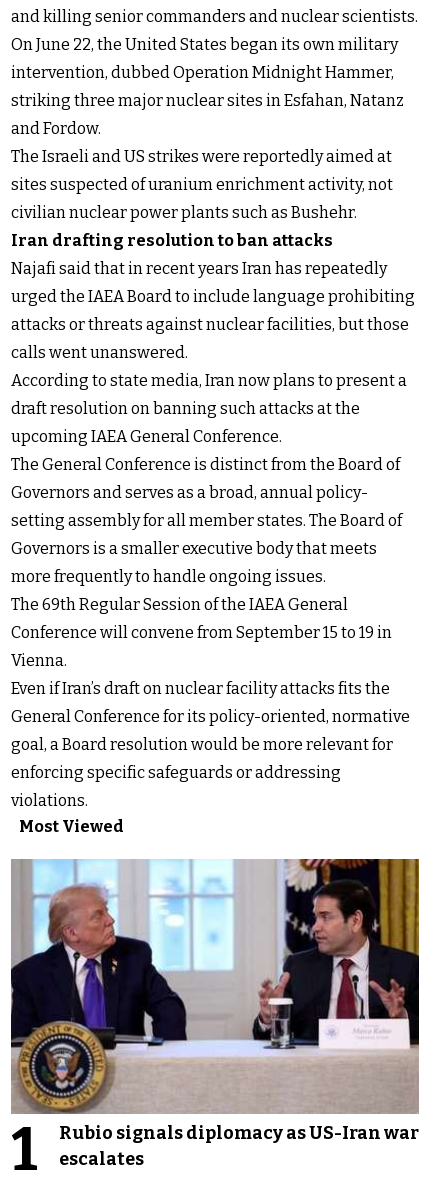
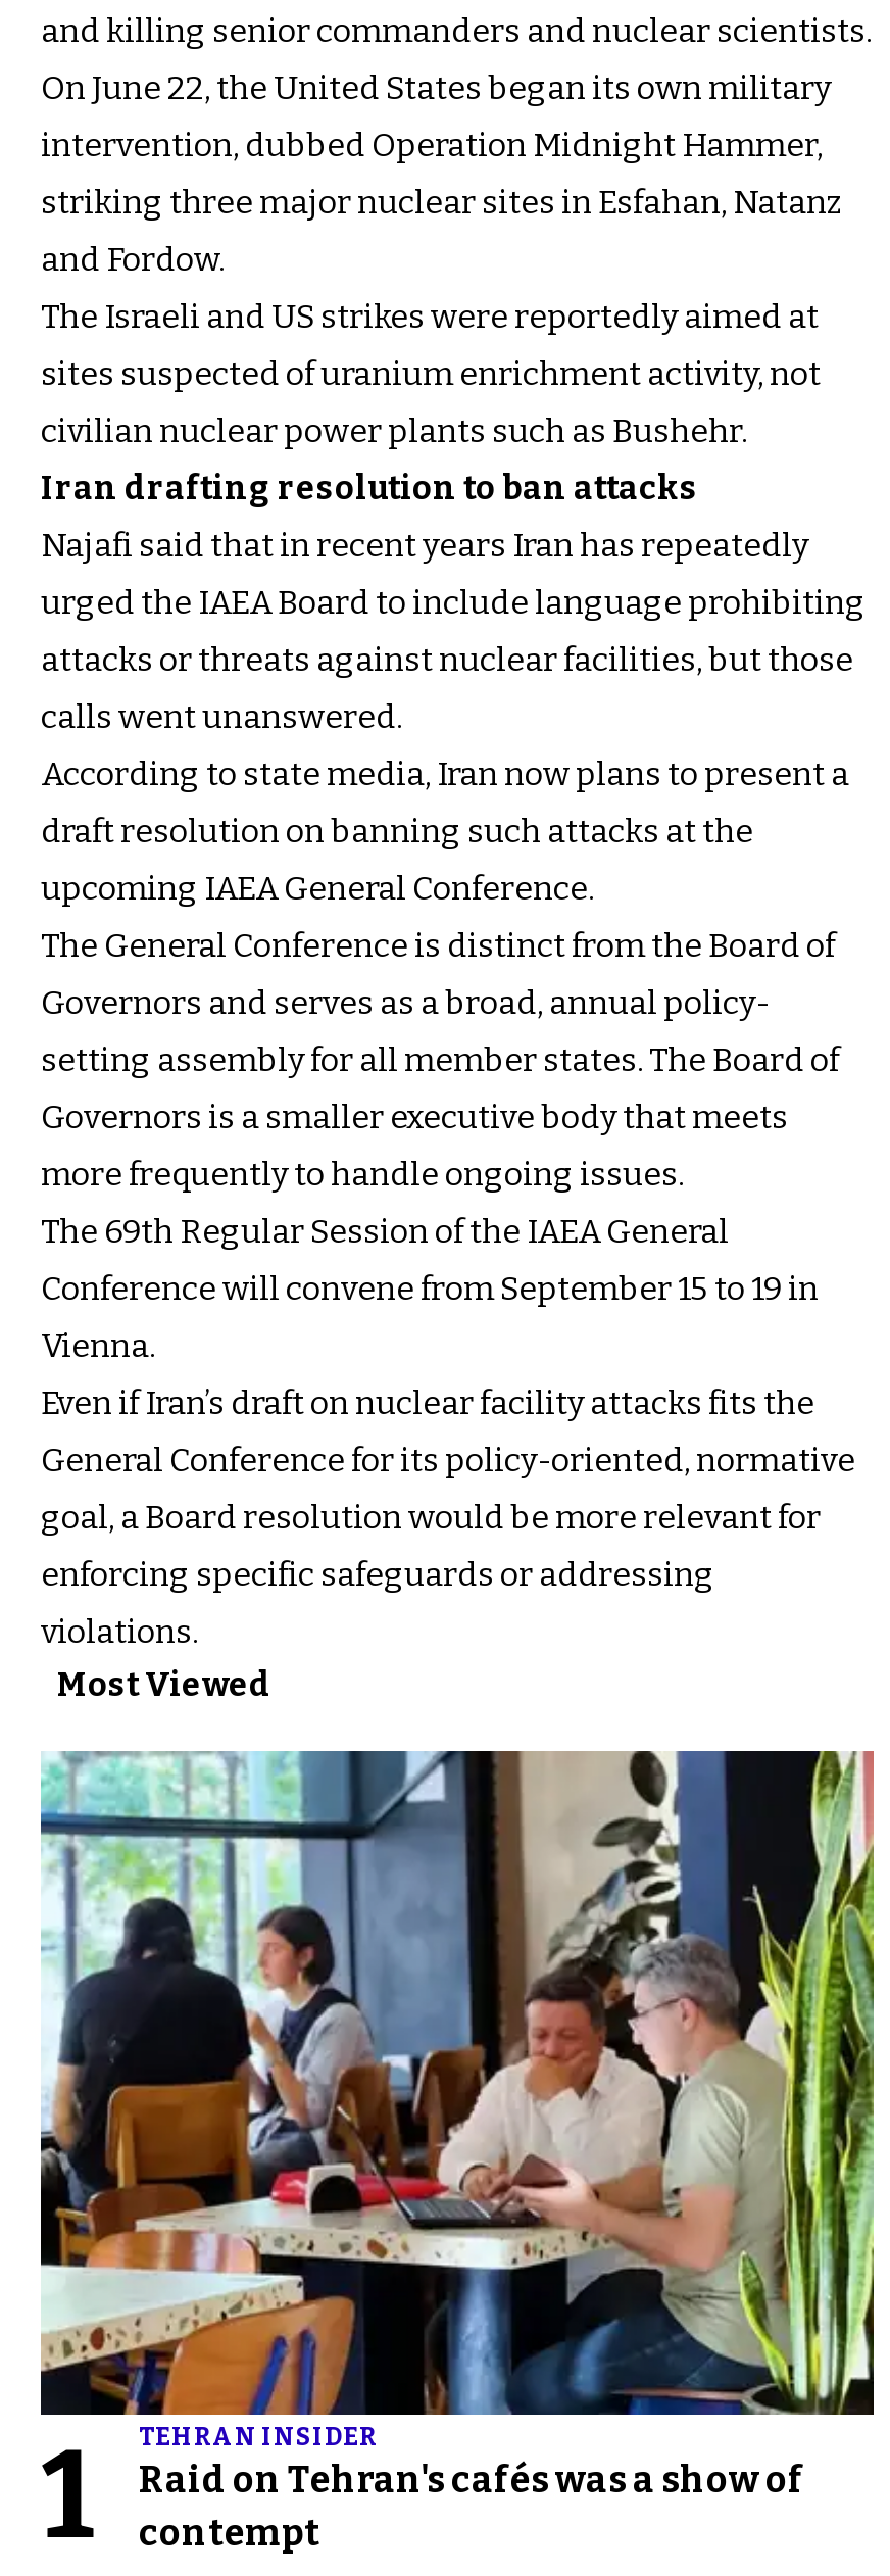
- [image]
- Rubio signals diplomacy as US-Iran war
- escalates
+ [image]
+ TEHRAN INSIDER
+ Raid on Tehran's cafés was a show of
+ contempt
